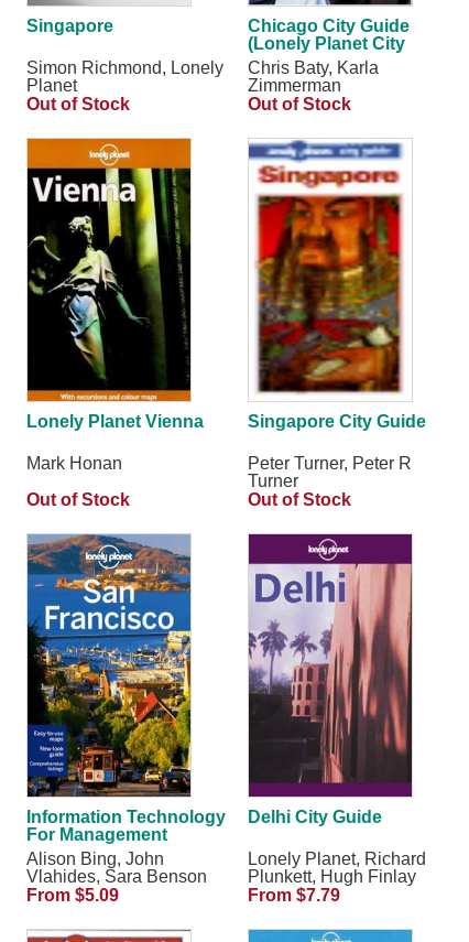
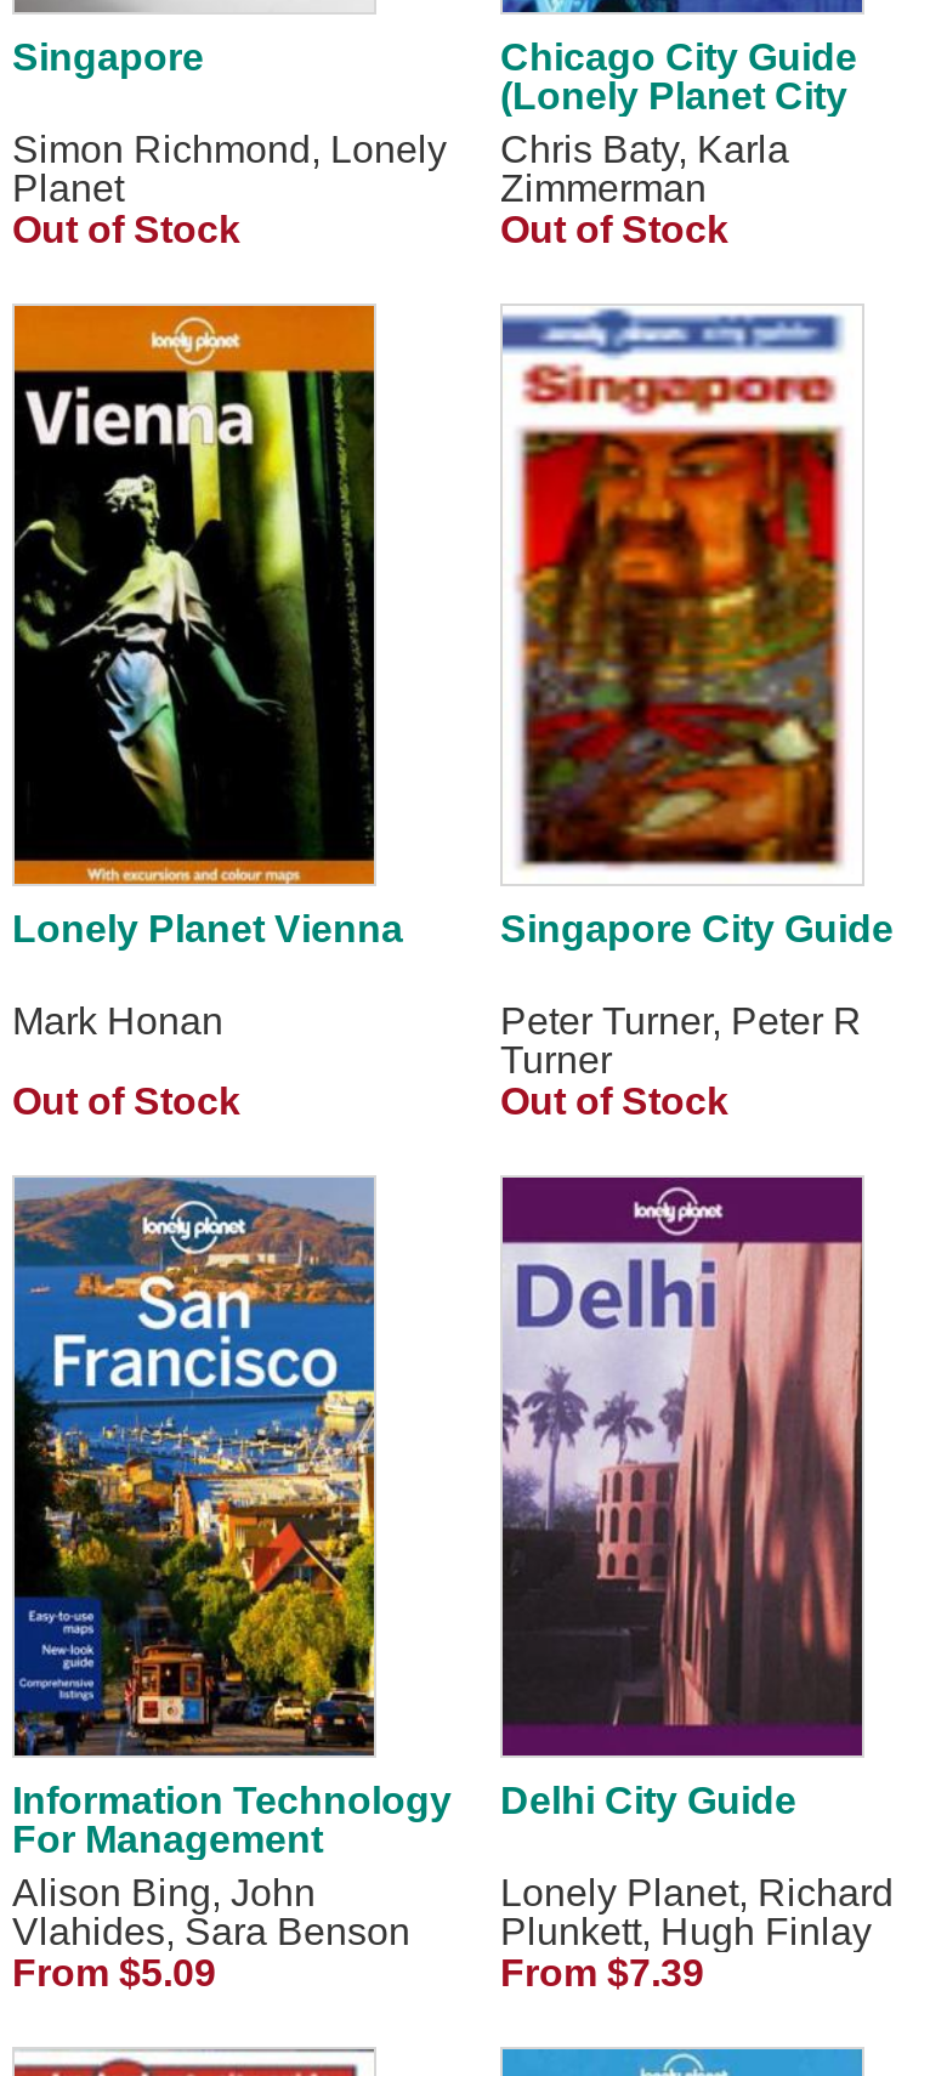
- From $7.79
+ From $7.39
